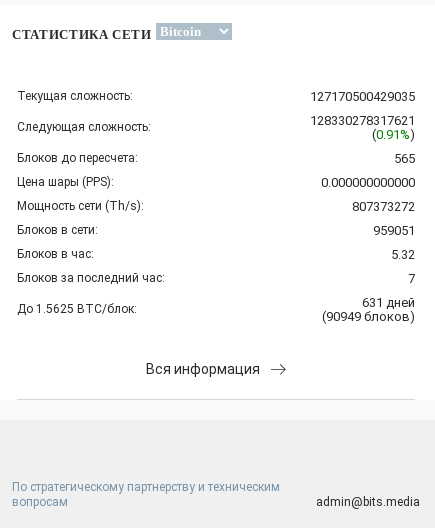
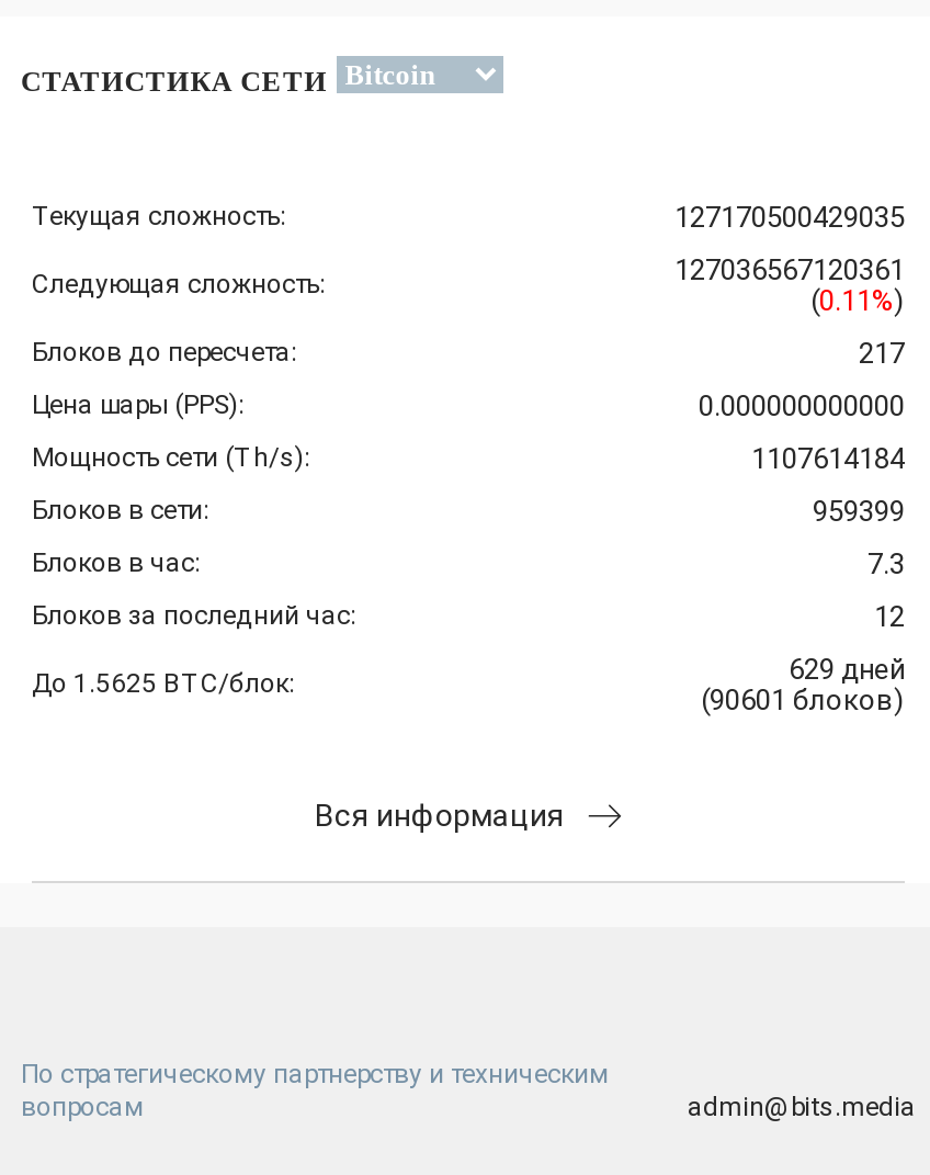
- 128330278317621
+ 127036567120361

- (0.91%)
+ (0.11%)

- 565
+ 217

- 807373272
+ 1107614184

- 959051
+ 959399

- 5.32
+ 7.3

- 7
+ 12

- 631 дней
+ 629 дней

- (90949 блоков)
+ (90601 блоков)
